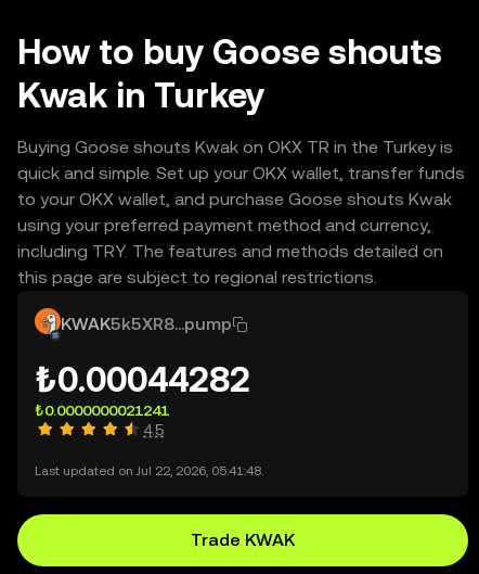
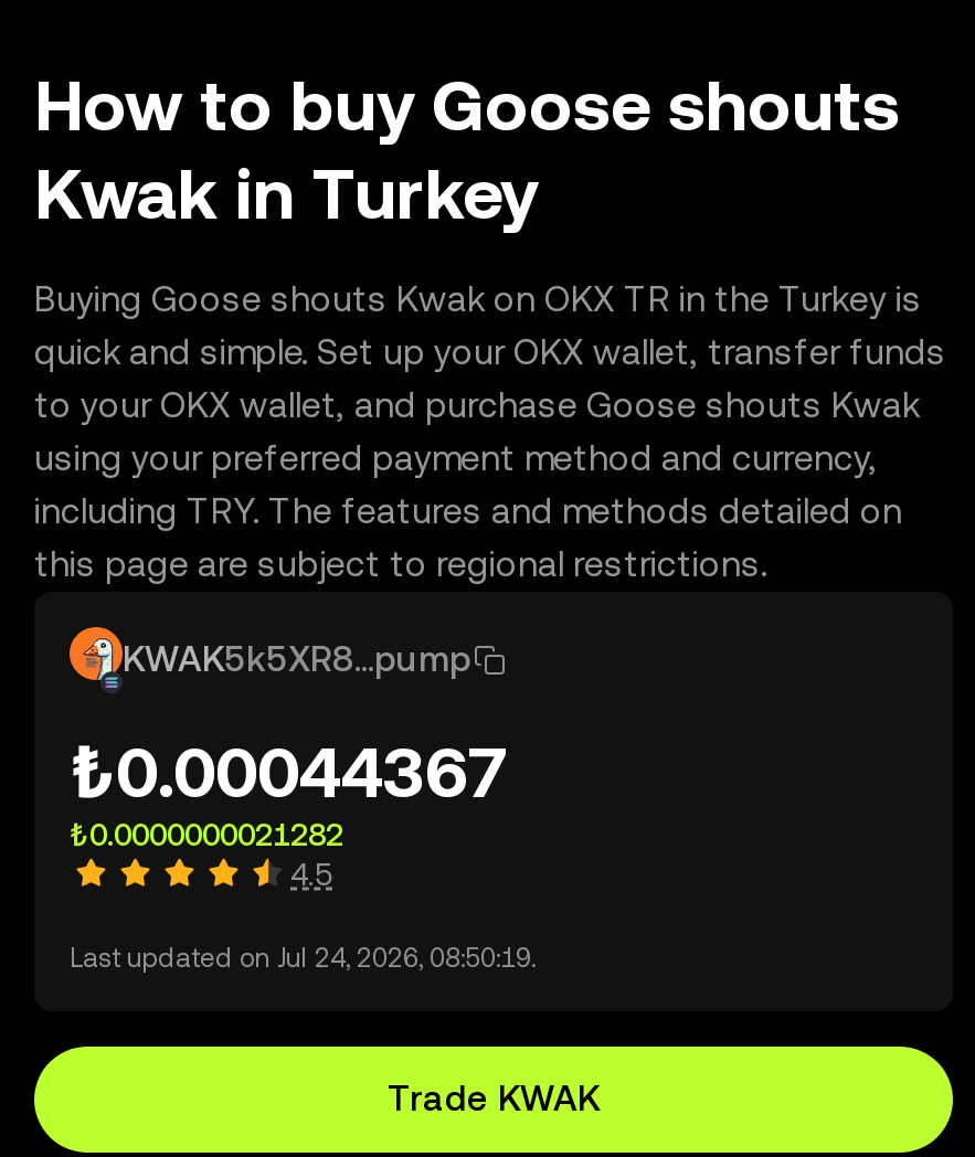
- ₺0.00044282
+ ₺0.00044367

- ₺0.0000000021241
+ ₺0.0000000021282

- Last updated on Jul 22, 2026, 05:41:48.
+ Last updated on Jul 24, 2026, 08:50:19.
